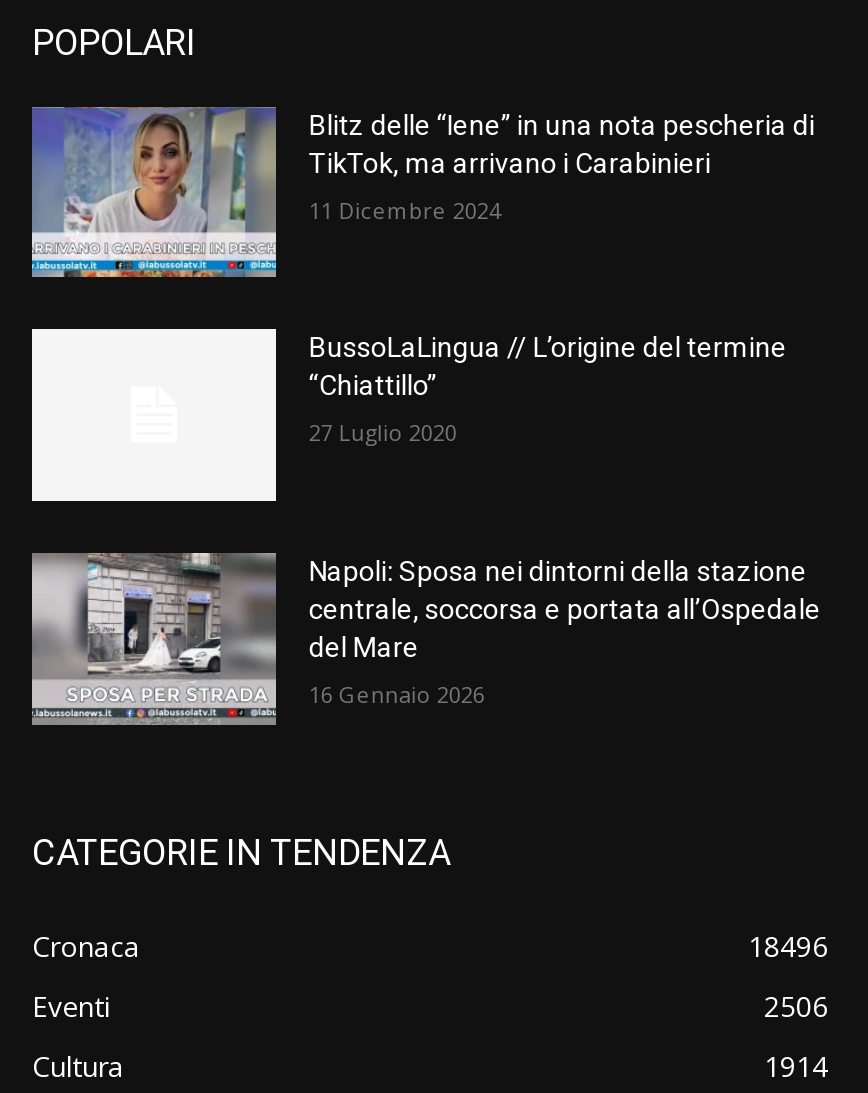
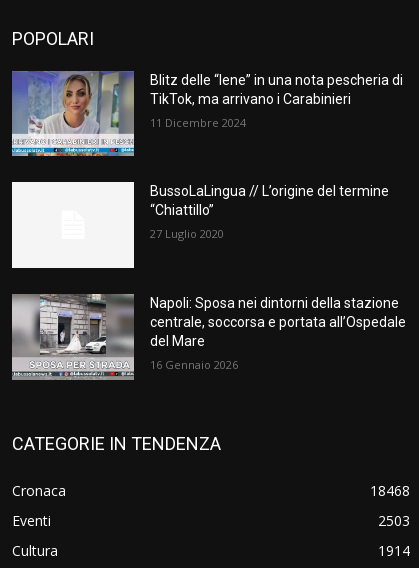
- 18496
+ 18468

- 2506
+ 2503
